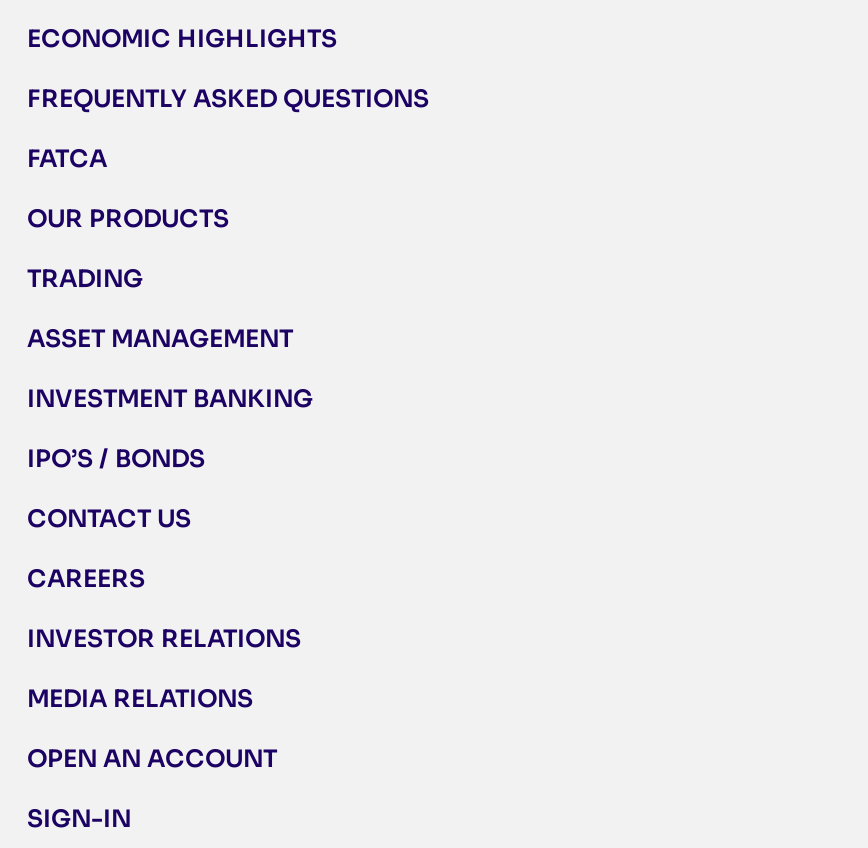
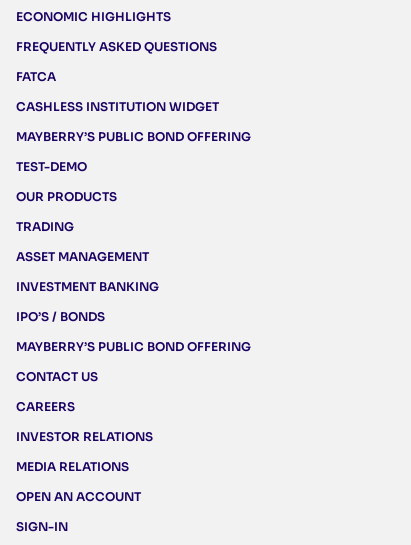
+ CASHLESS INSTITUTION WIDGET
+ MAYBERRY’S PUBLIC BOND OFFERING
+ TEST-DEMO

+ MAYBERRY’S PUBLIC BOND OFFERING
